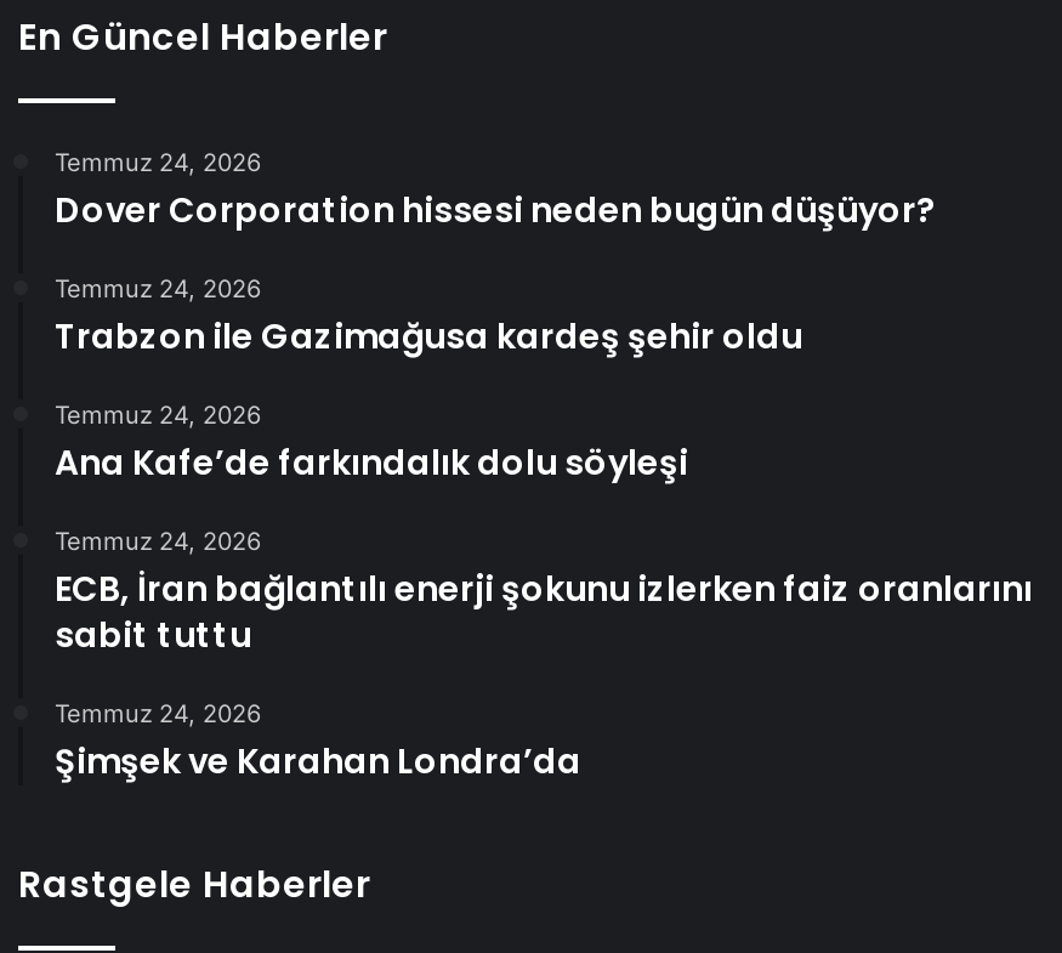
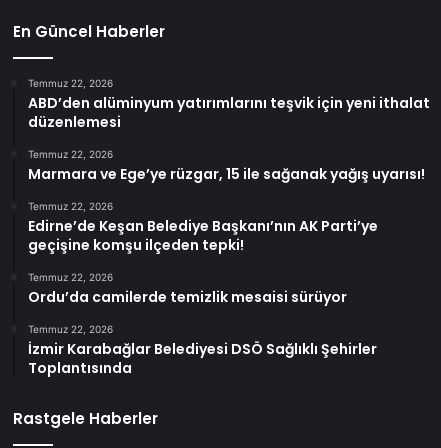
- Temmuz 24, 2026
- Dover Corporation hissesi neden bugün düşüyor?
+ Temmuz 22, 2026
+ ABD’den alüminyum yatırımlarını teşvik için yeni ithalat
+ düzenlemesi

- Temmuz 24, 2026
- Trabzon ile Gazimağusa kardeş şehir oldu
+ Temmuz 22, 2026
+ Marmara ve Ege’ye rüzgar, 15 ile sağanak yağış uyarısı!

- Temmuz 24, 2026
- Ana Kafe’de farkındalık dolu söyleşi
+ Temmuz 22, 2026
+ Edirne’de Keşan Belediye Başkanı’nın AK Parti’ye
+ geçişine komşu ilçeden tepki!

- Temmuz 24, 2026
- ECB, İran bağlantılı enerji şokunu izlerken faiz oranlarını
- sabit tuttu
+ Temmuz 22, 2026
+ Ordu’da camilerde temizlik mesaisi sürüyor

- Temmuz 24, 2026
- Şimşek ve Karahan Londra’da
+ Temmuz 22, 2026
+ İzmir Karabağlar Belediyesi DSÖ Sağlıklı Şehirler
+ Toplantısında
